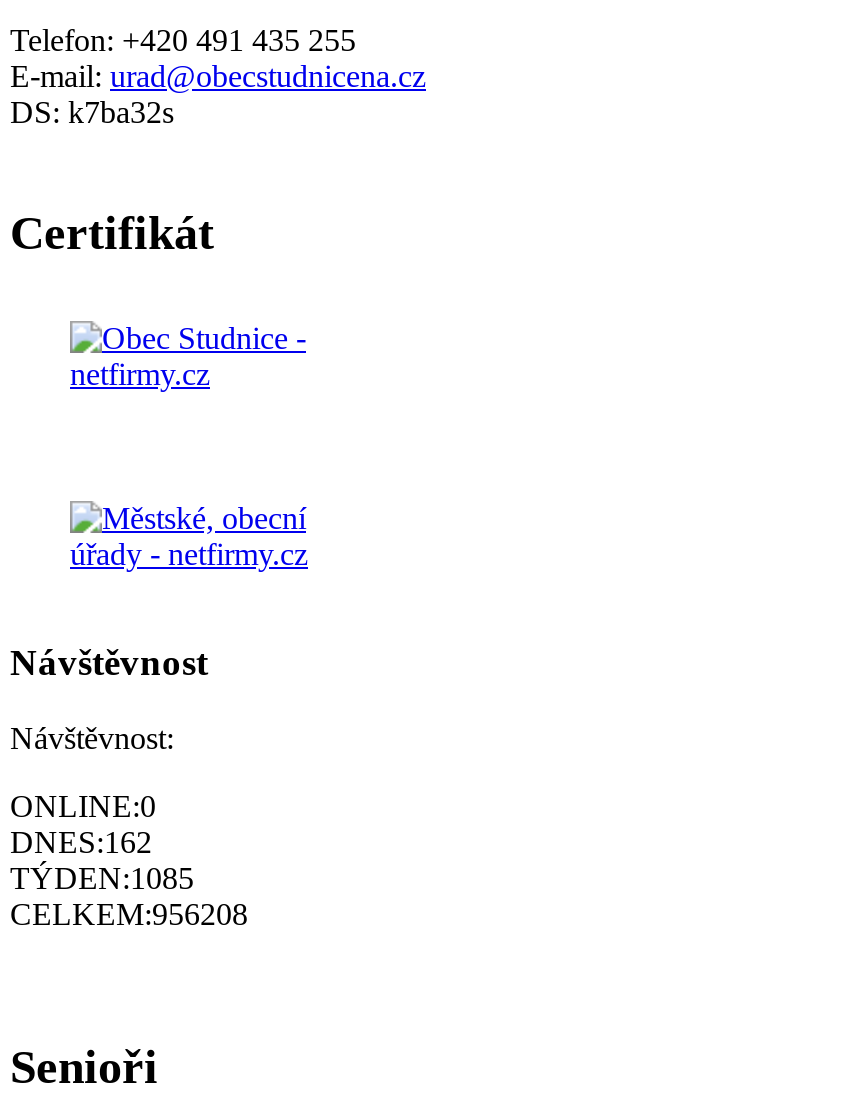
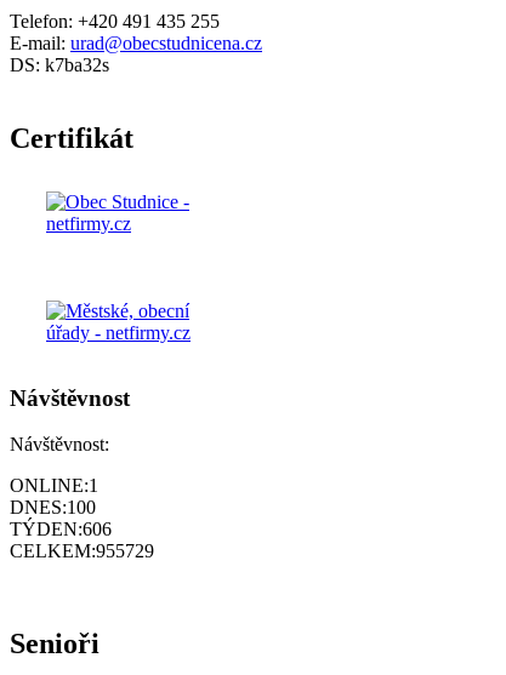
- ONLINE:0
+ ONLINE:1

- DNES:162
+ DNES:100

- TÝDEN:1085
+ TÝDEN:606

- CELKEM:956208
+ CELKEM:955729
